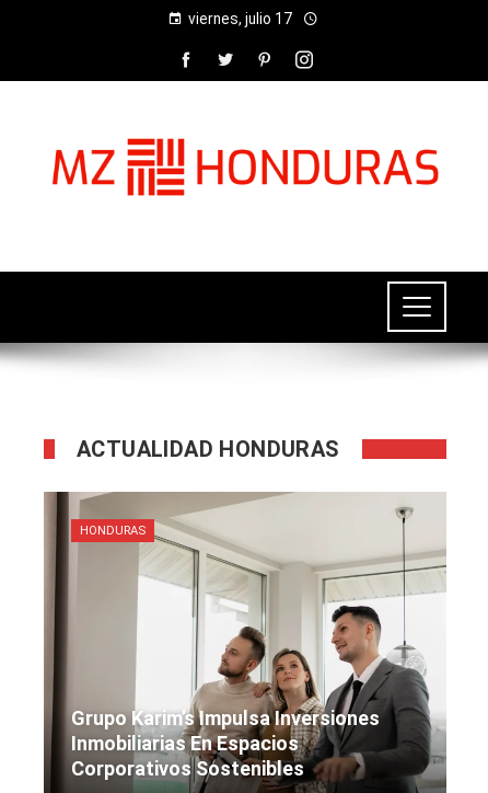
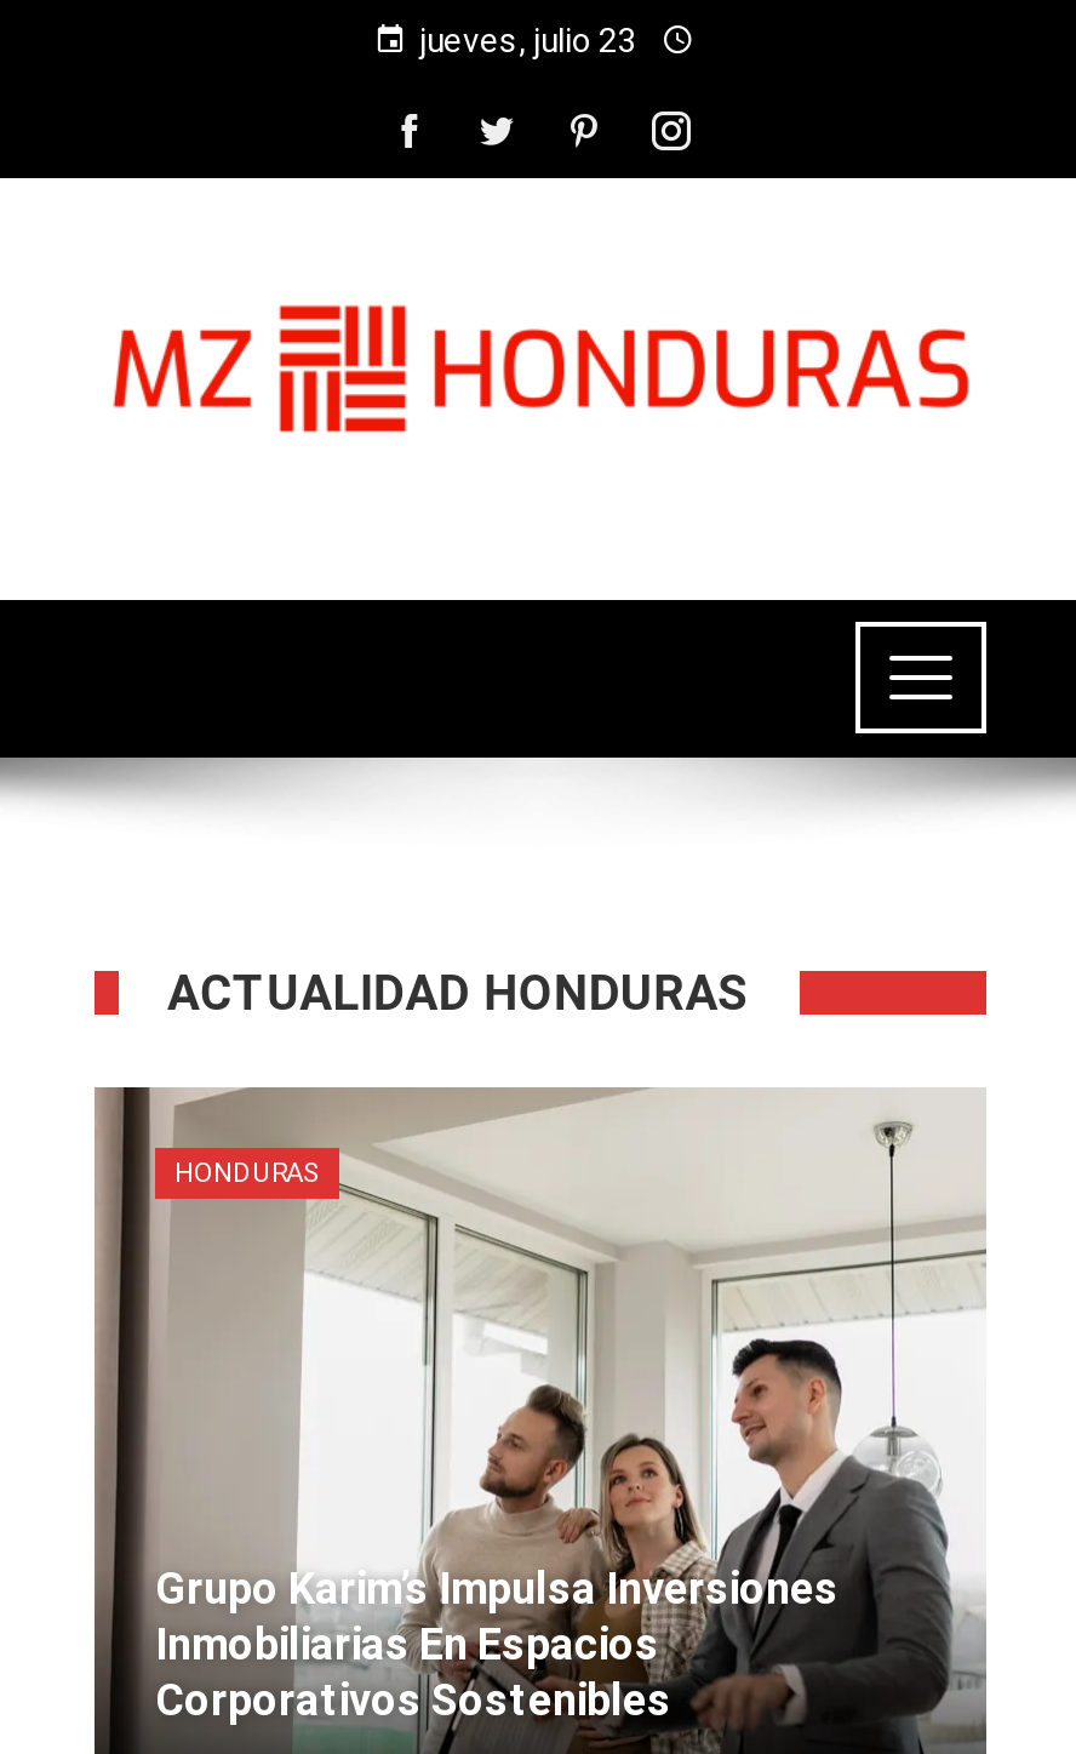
- viernes, julio 17
+ jueves, julio 23
